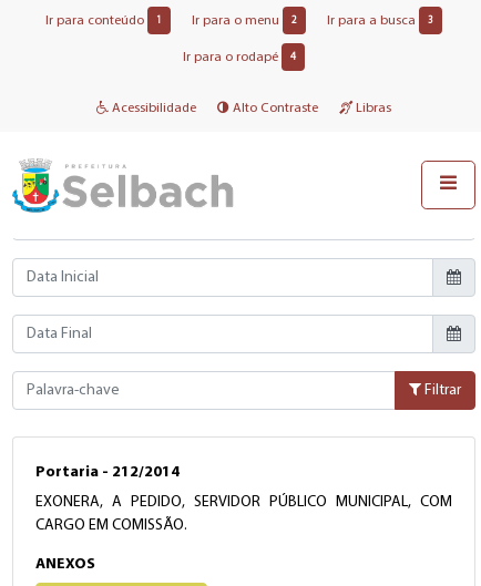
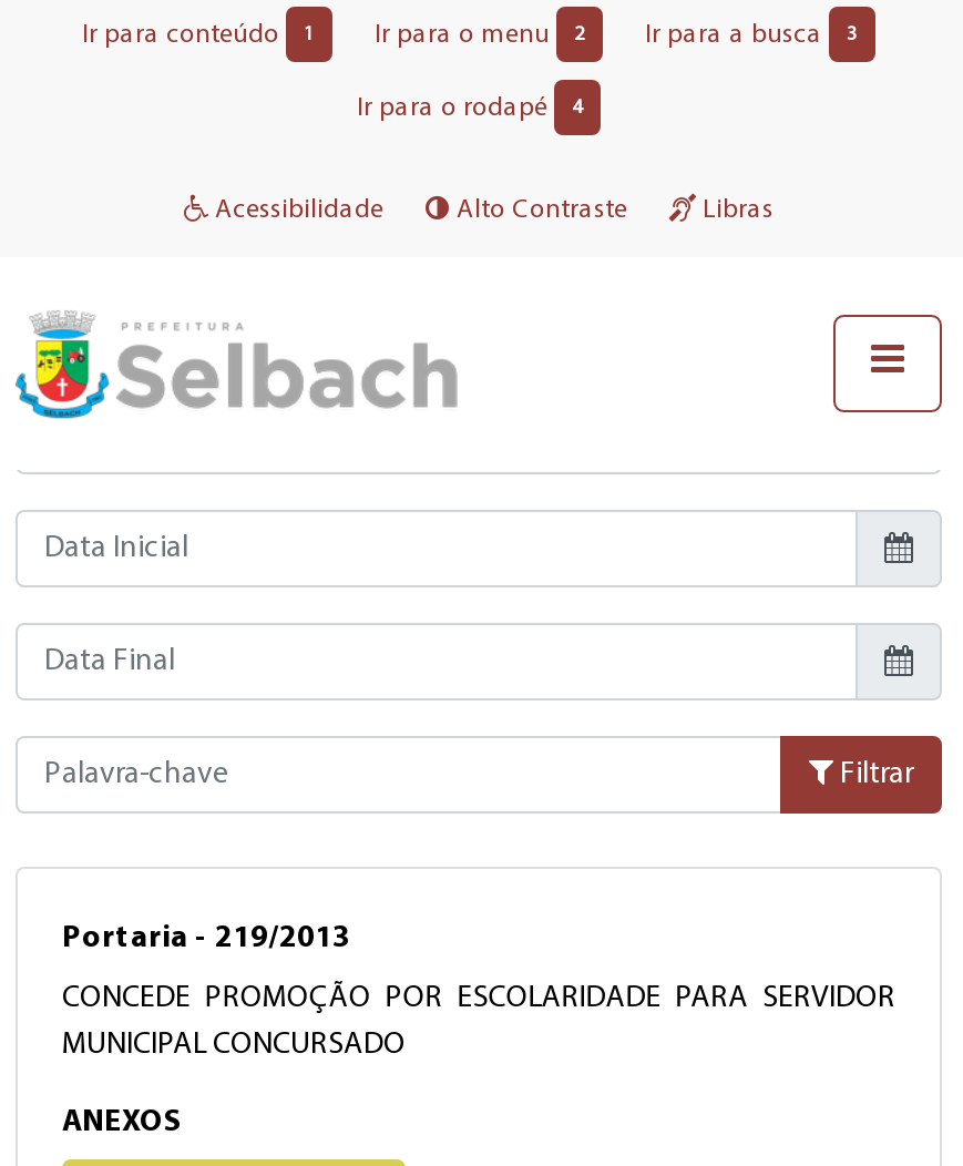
- Portaria - 212/2014
+ Portaria - 219/2013

- EXONERA, A PEDIDO, SERVIDOR PÚBLICO MUNICIPAL, COM
- CARGO EM COMISSÃO.
+ CONCEDE PROMOÇÃO POR ESCOLARIDADE PARA SERVIDOR
+ MUNICIPAL CONCURSADO
